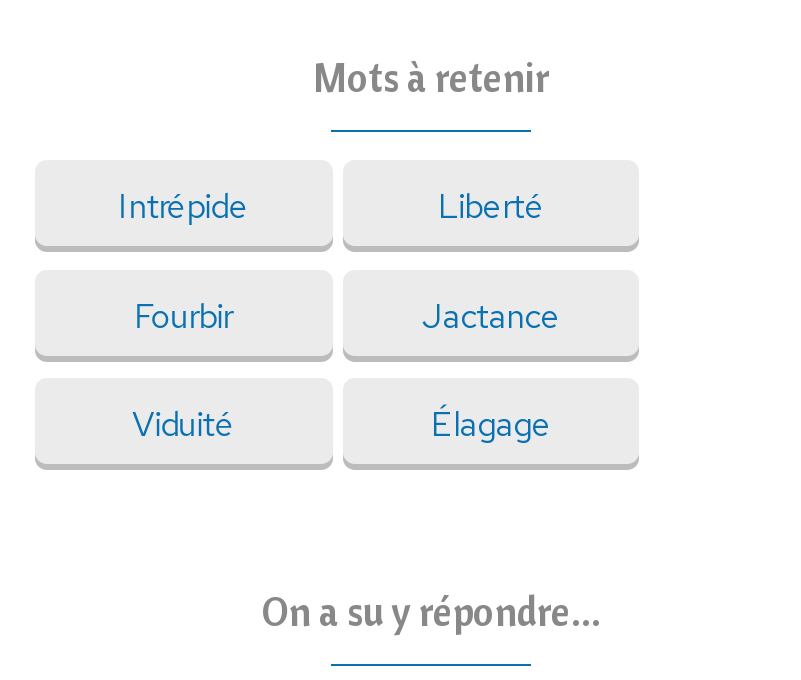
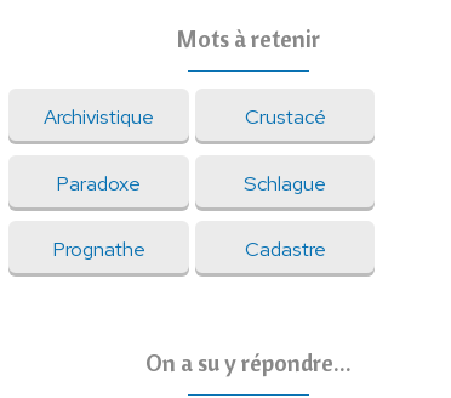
- Intrépide
- Liberté
+ Archivistique
+ Crustacé

- Fourbir
- Jactance
+ Paradoxe
+ Schlague

- Viduité
- Élagage
+ Prognathe
+ Cadastre
